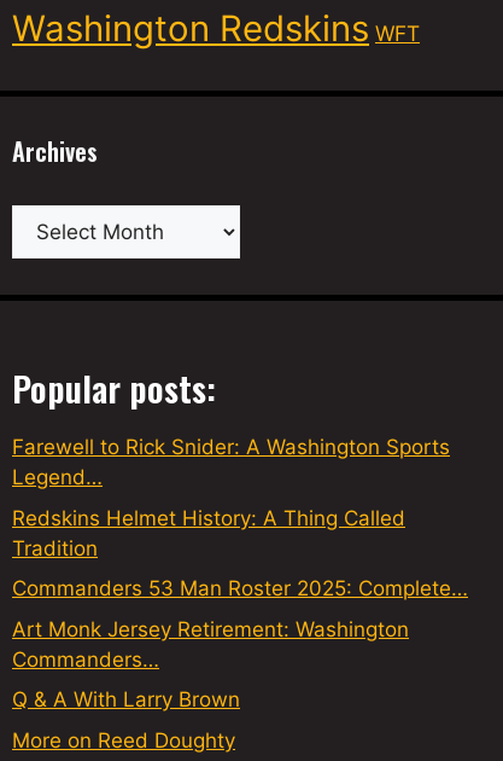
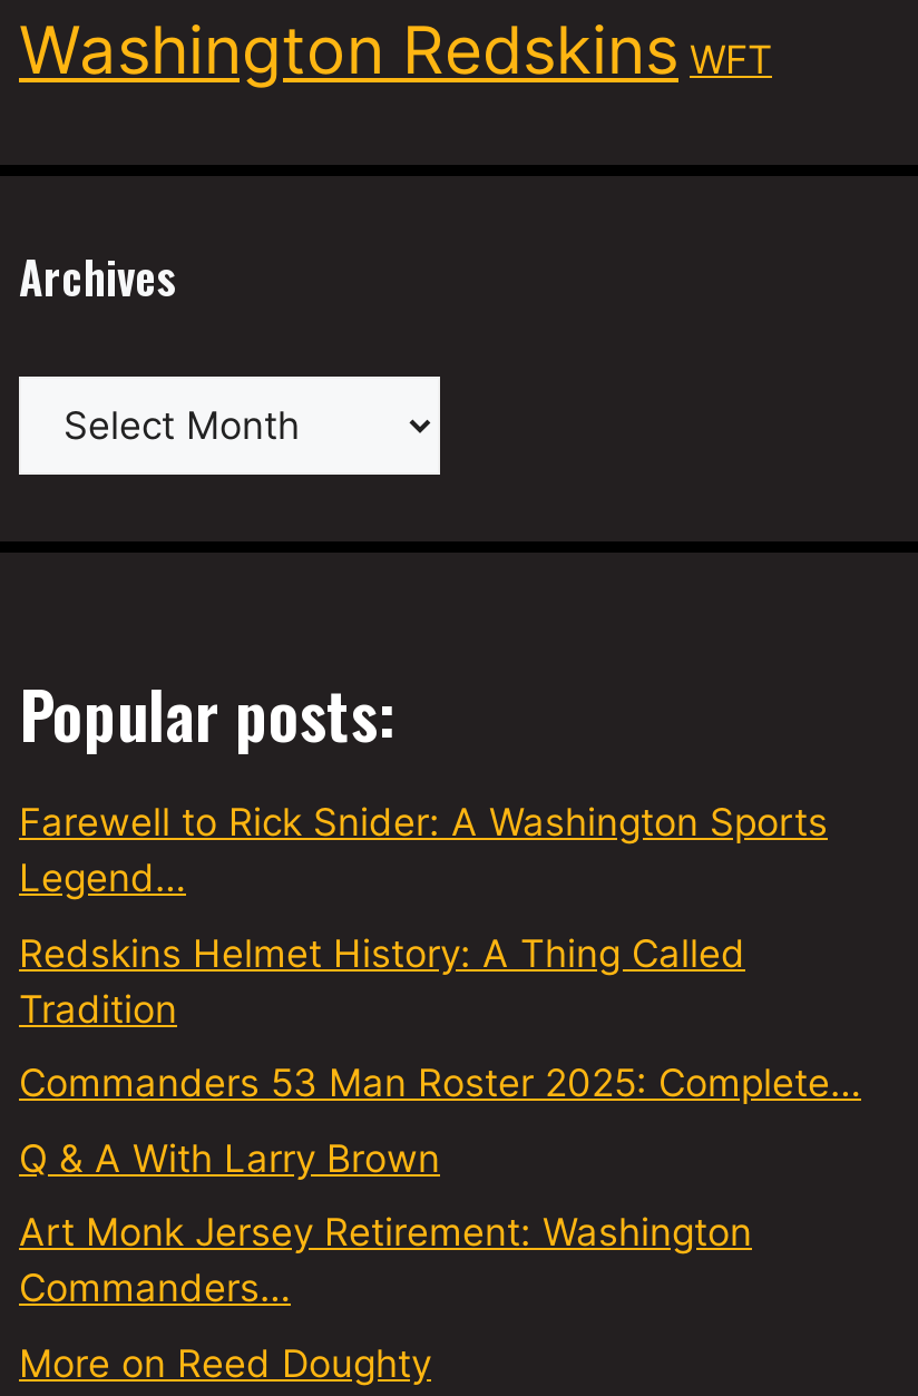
moved down: Art Monk Jersey Retirement: Washington | Commanders…

moved up: Q & A With Larry Brown
